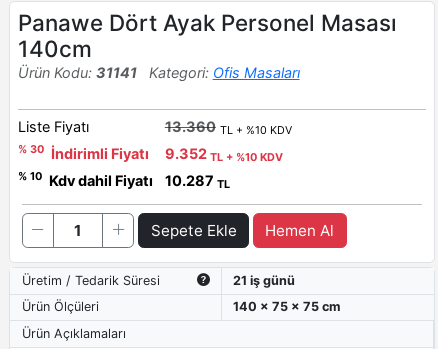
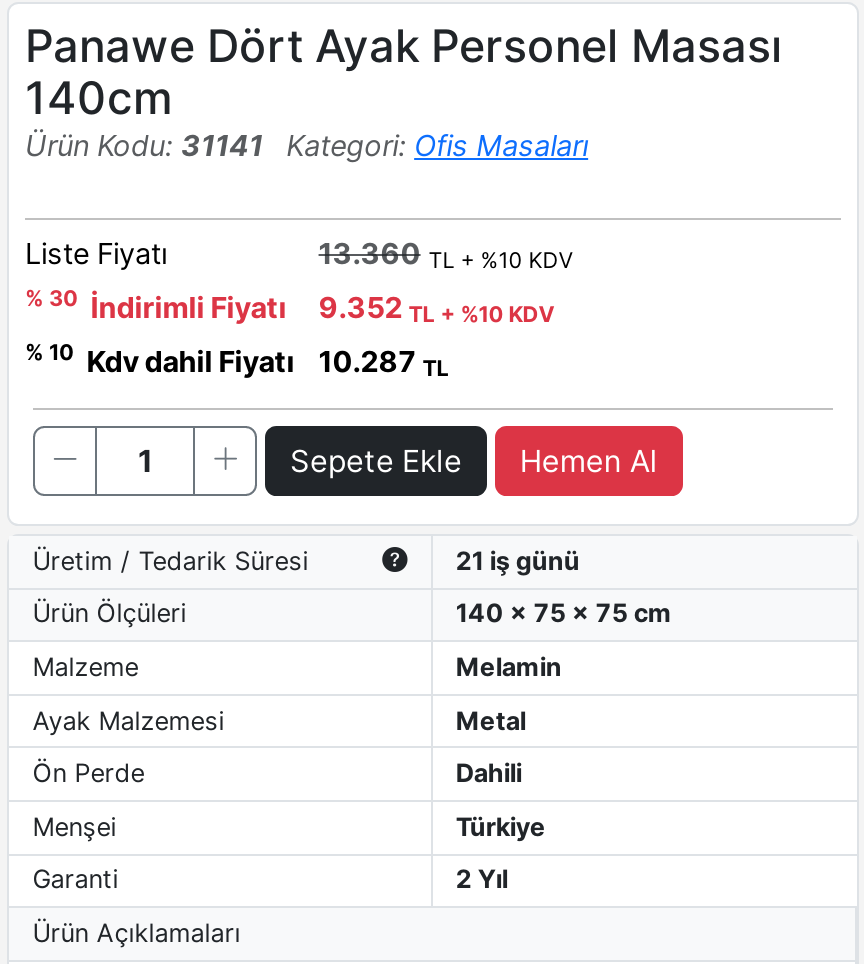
+ Malzeme
+ Melamin
+ Ayak Malzemesi
+ Metal
+ Ön Perde
+ Dahili
+ Menşei
+ Türkiye
+ Garanti
+ 2 Yıl
